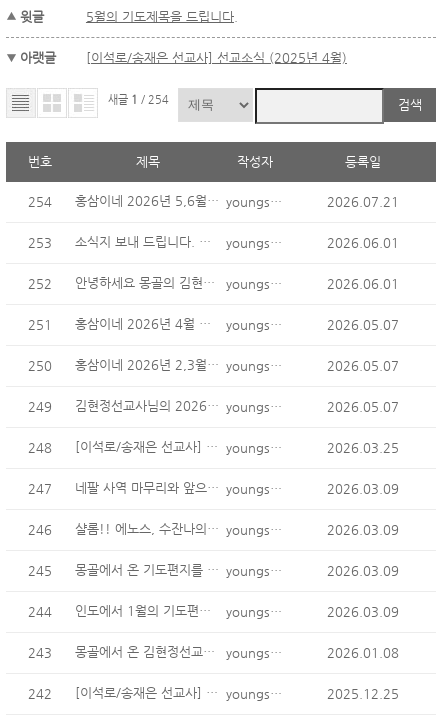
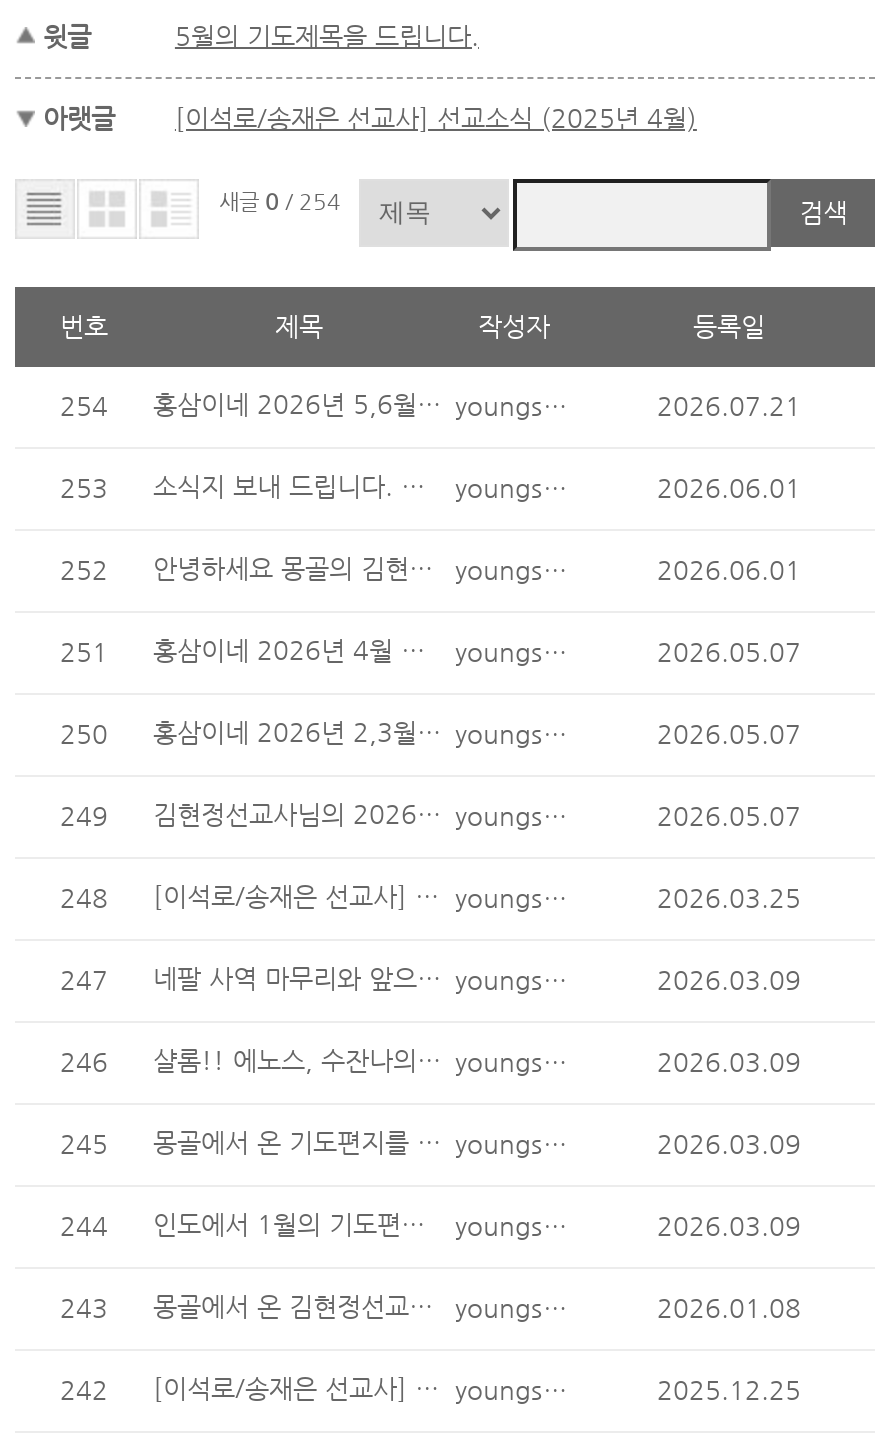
- 새글 1 / 254
+ 새글 0 / 254
